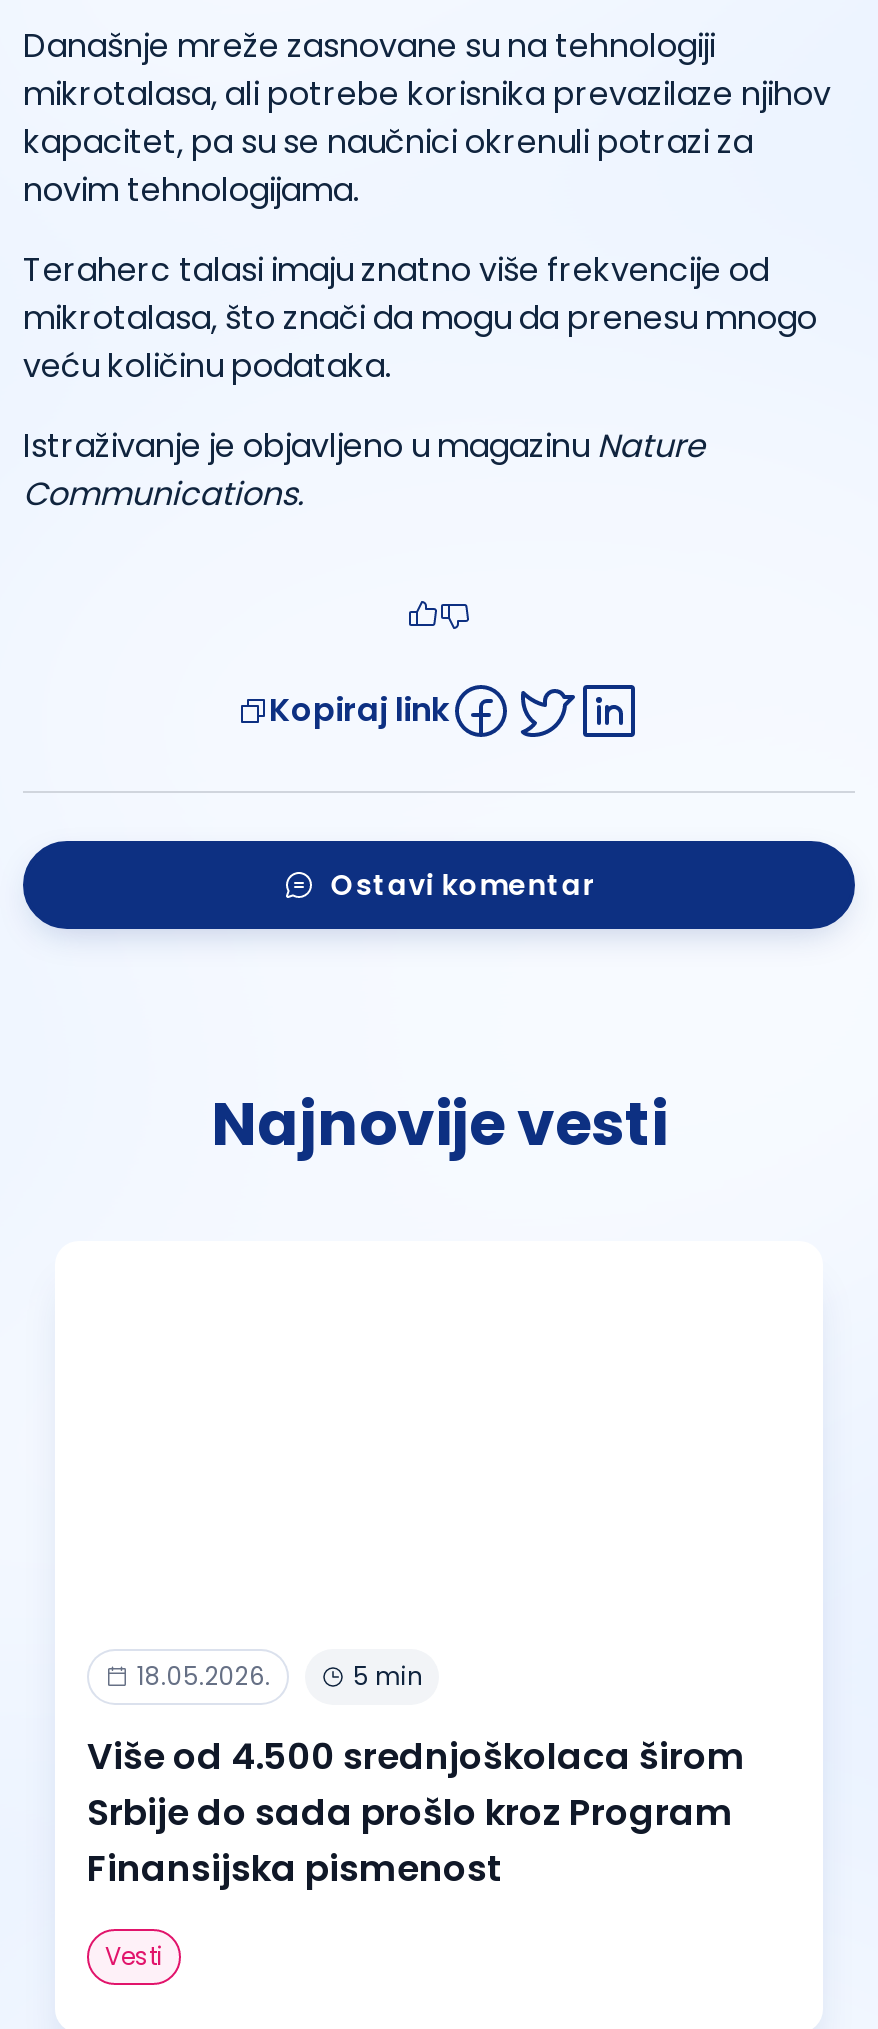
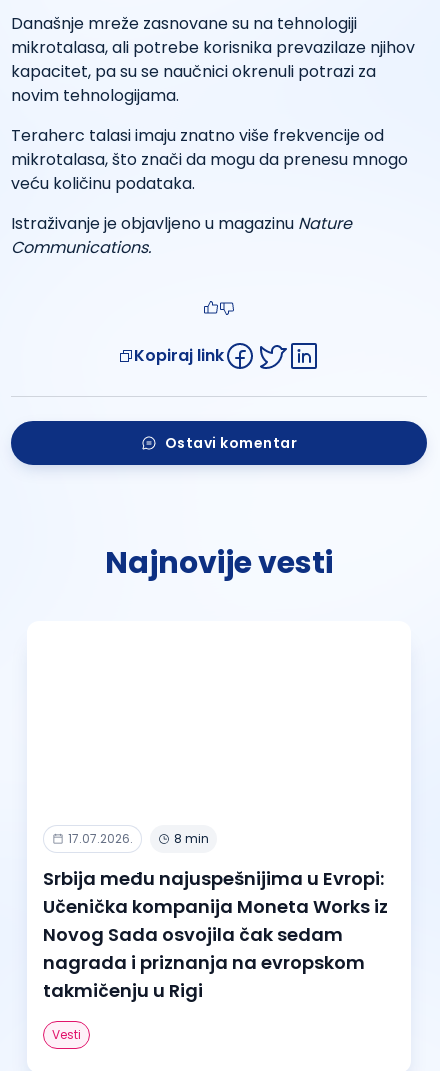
- 18.05.2026.
- 5 min
+ 17.07.2026.
+ 8 min

- Više od 4.500 srednjoškolaca širom
- Srbije do sada prošlo kroz Program
- Finansijska pismenost
+ Srbija među najuspešnijima u Evropi:
+ Učenička kompanija Moneta Works iz
+ Novog Sada osvojila čak sedam
+ nagrada i priznanja na evropskom
+ takmičenju u Rigi
